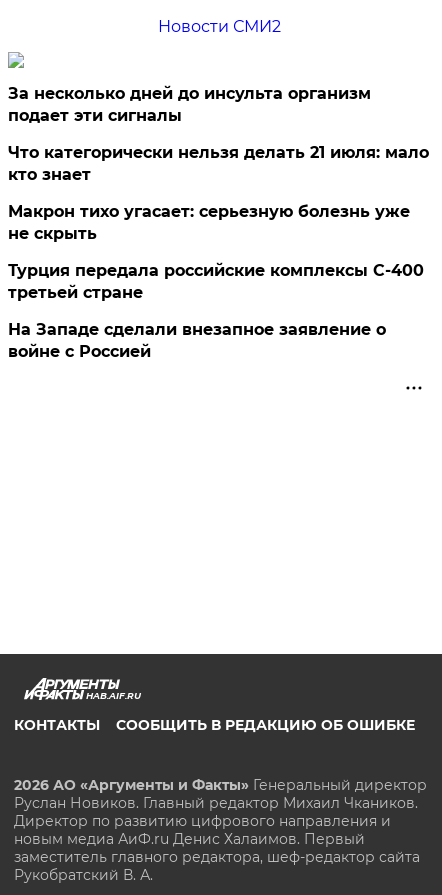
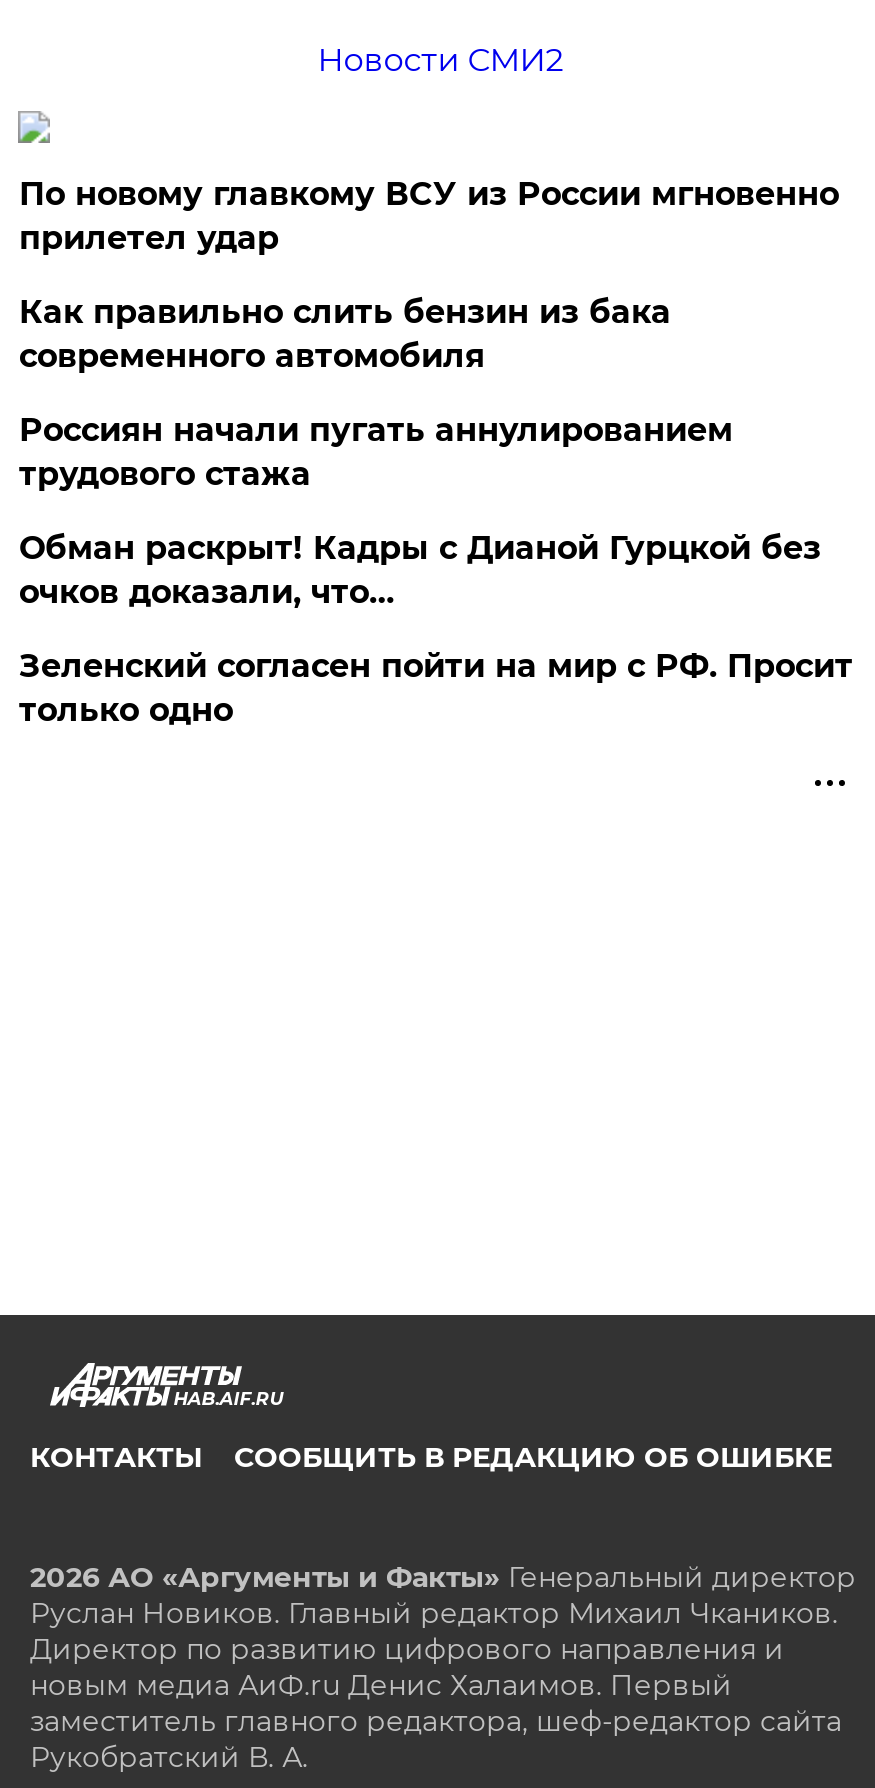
- За несколько дней до инсульта организм
- подает эти сигналы
+ По новому главкому ВСУ из России мгновенно
+ прилетел удар

- Что категорически нельзя делать 21 июля: мало
- кто знает
+ Как правильно слить бензин из бака
+ современного автомобиля

- Макрон тихо угасает: серьезную болезнь уже
- не скрыть
+ Россиян начали пугать аннулированием
+ трудового стажа

- Турция передала российские комплексы С-400
- третьей стране
+ Обман раскрыт! Кадры с Дианой Гурцкой без
+ очков доказали, что…

- На Западе сделали внезапное заявление о
- войне с Россией
+ Зеленский согласен пойти на мир с РФ. Просит
+ только одно
